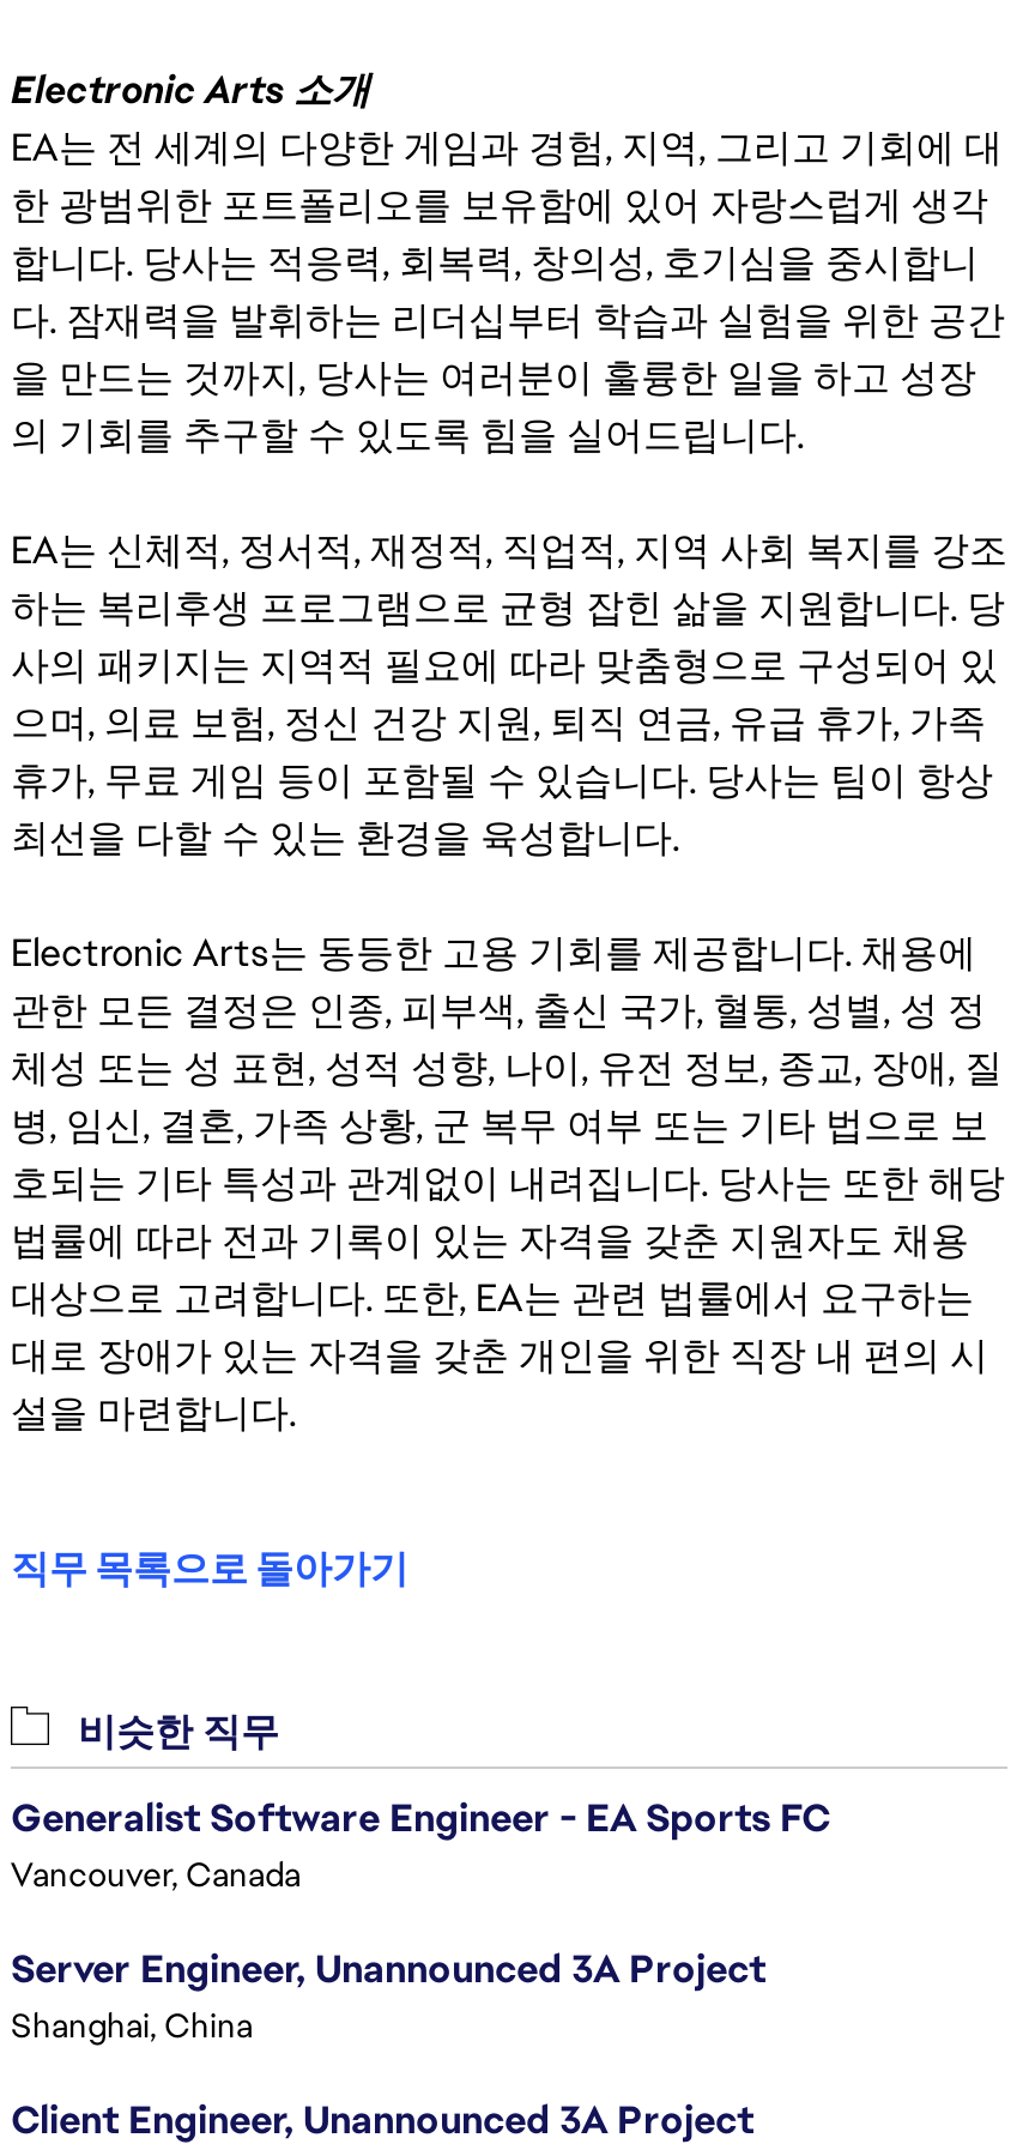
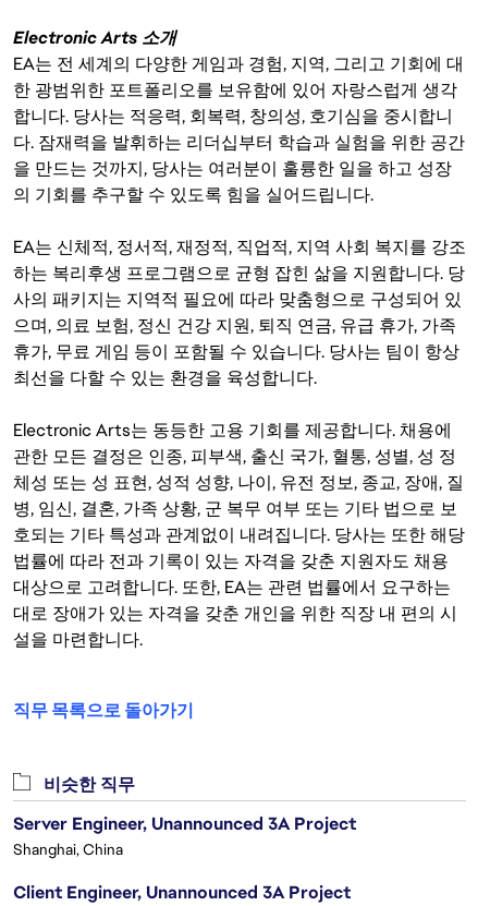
- Generalist Software Engineer - EA Sports FC
- Vancouver, Canada
